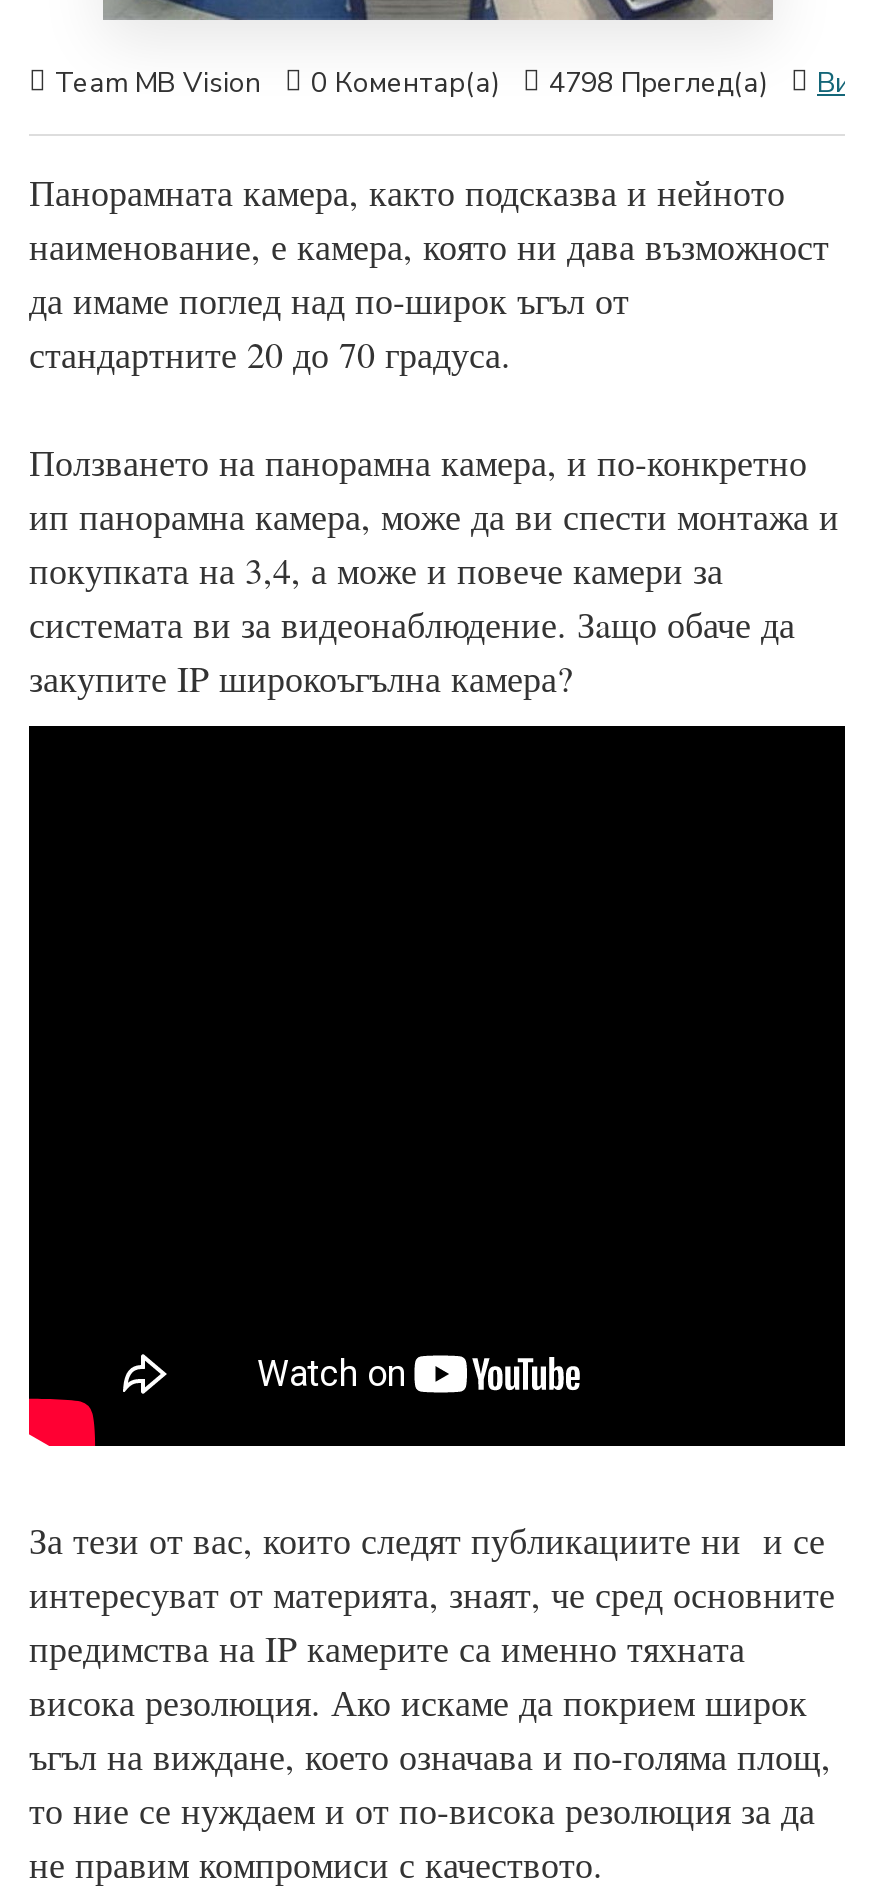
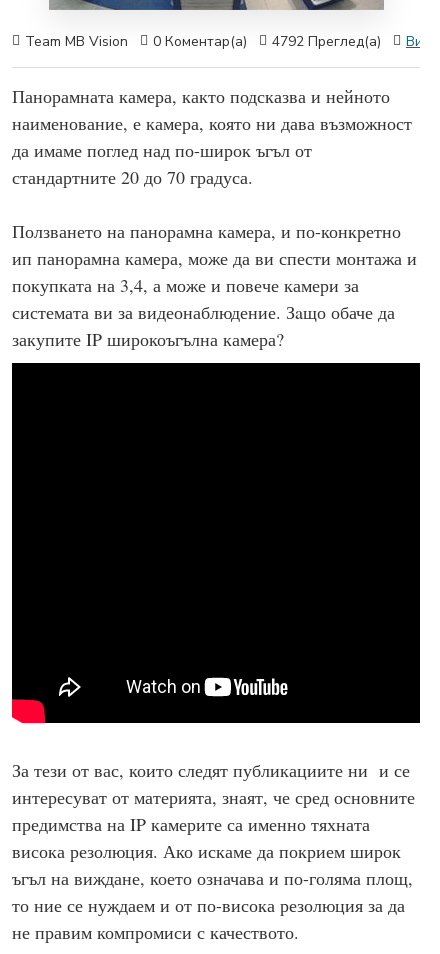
- 4798 Преглед(а)
+ 4792 Преглед(а)
